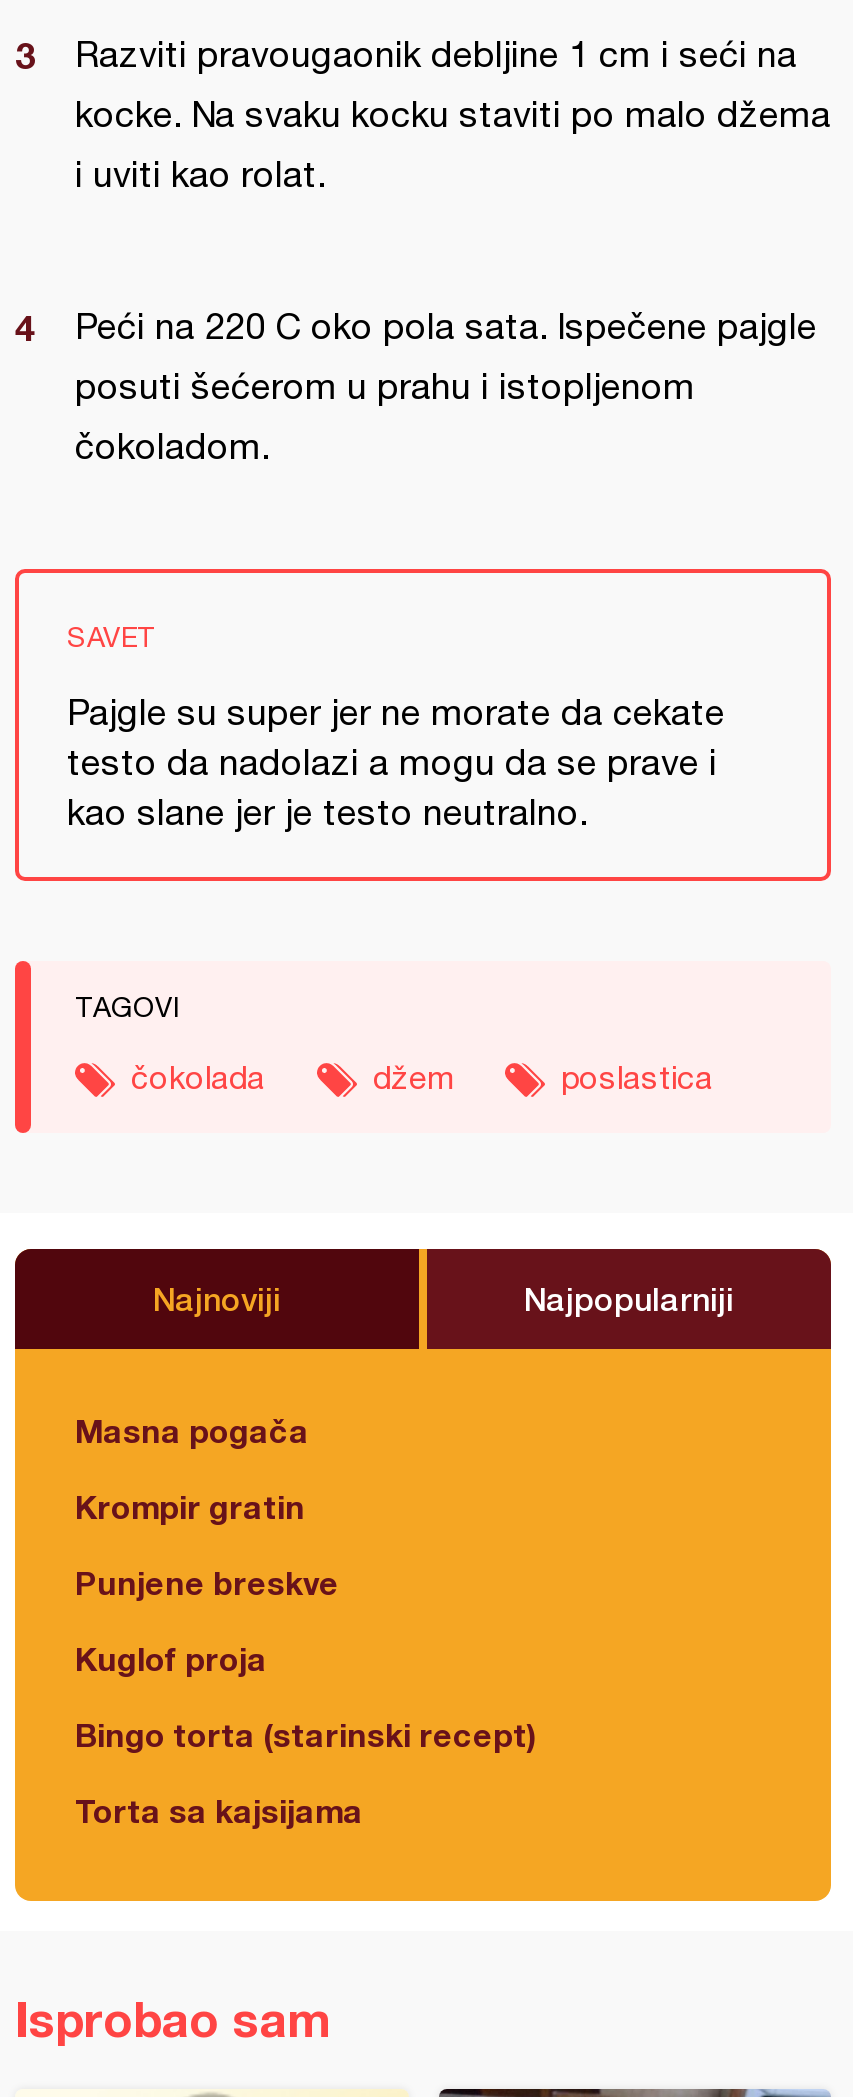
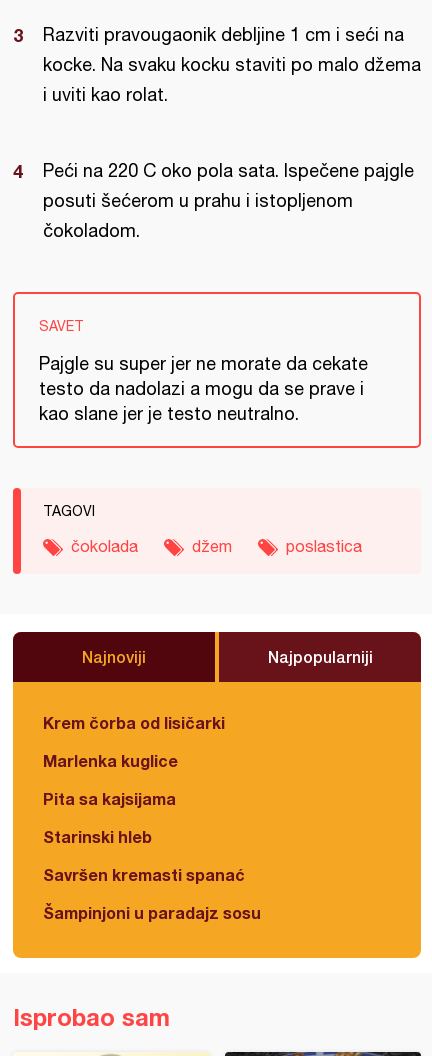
- Masna pogača
+ Krem čorba od lisičarki

- Krompir gratin
+ Marlenka kuglice

- Punjene breskve
+ Pita sa kajsijama

- Kuglof proja
+ Starinski hleb

- Bingo torta (starinski recept)
+ Savršen kremasti spanać

- Torta sa kajsijama
+ Šampinjoni u paradajz sosu
